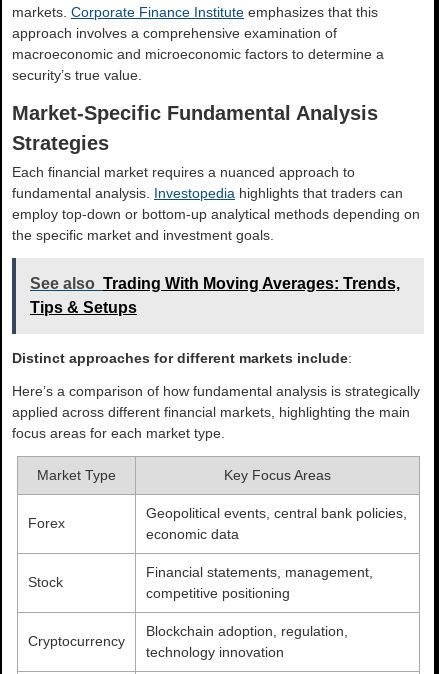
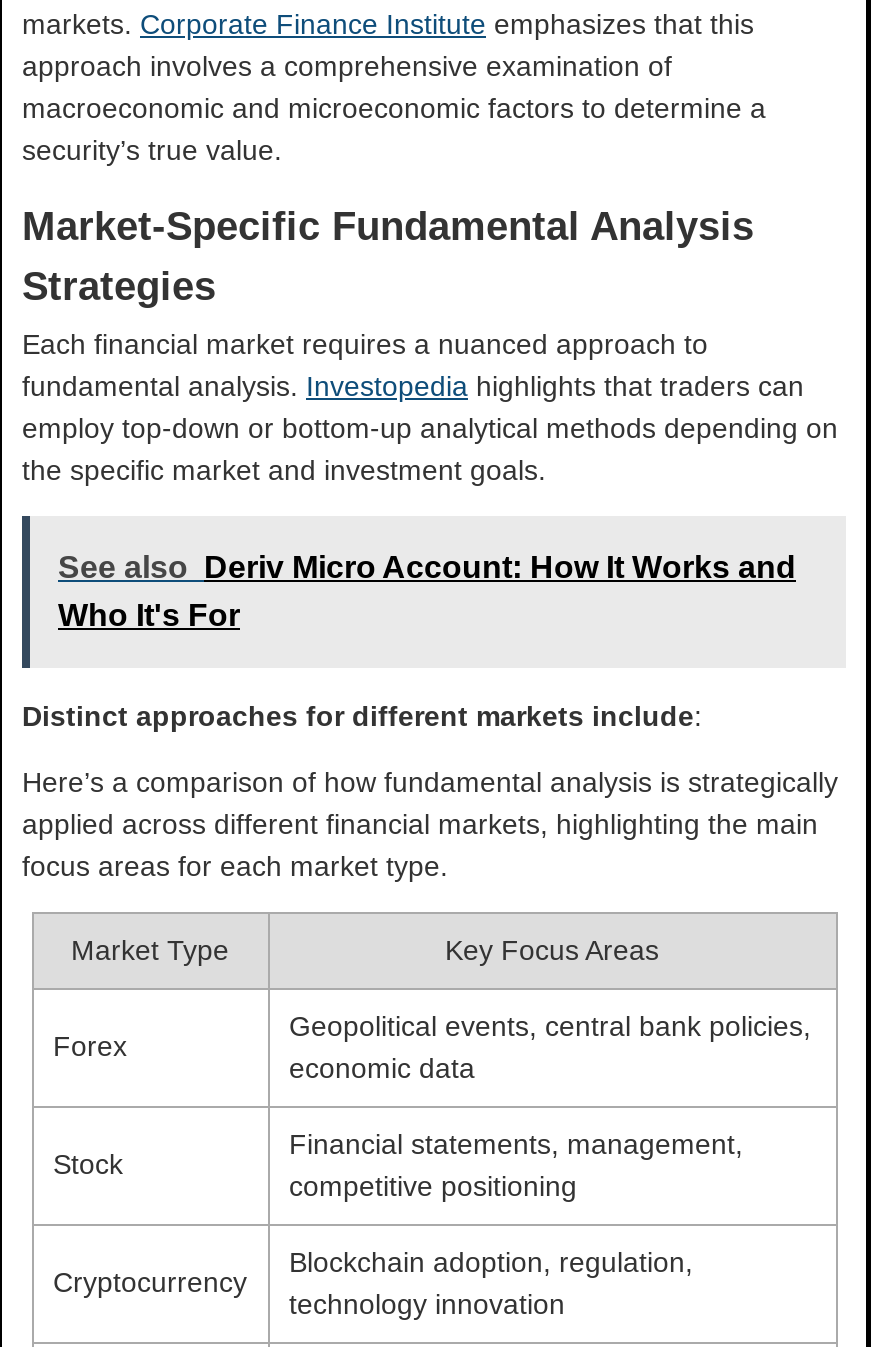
- See also Trading With Moving Averages: Trends,
- Tips & Setups
+ See also Deriv Micro Account: How It Works and
+ Who It's For
